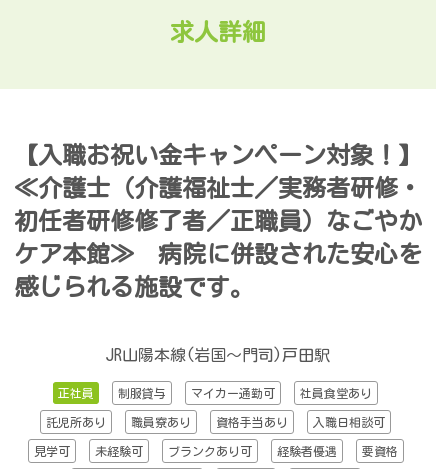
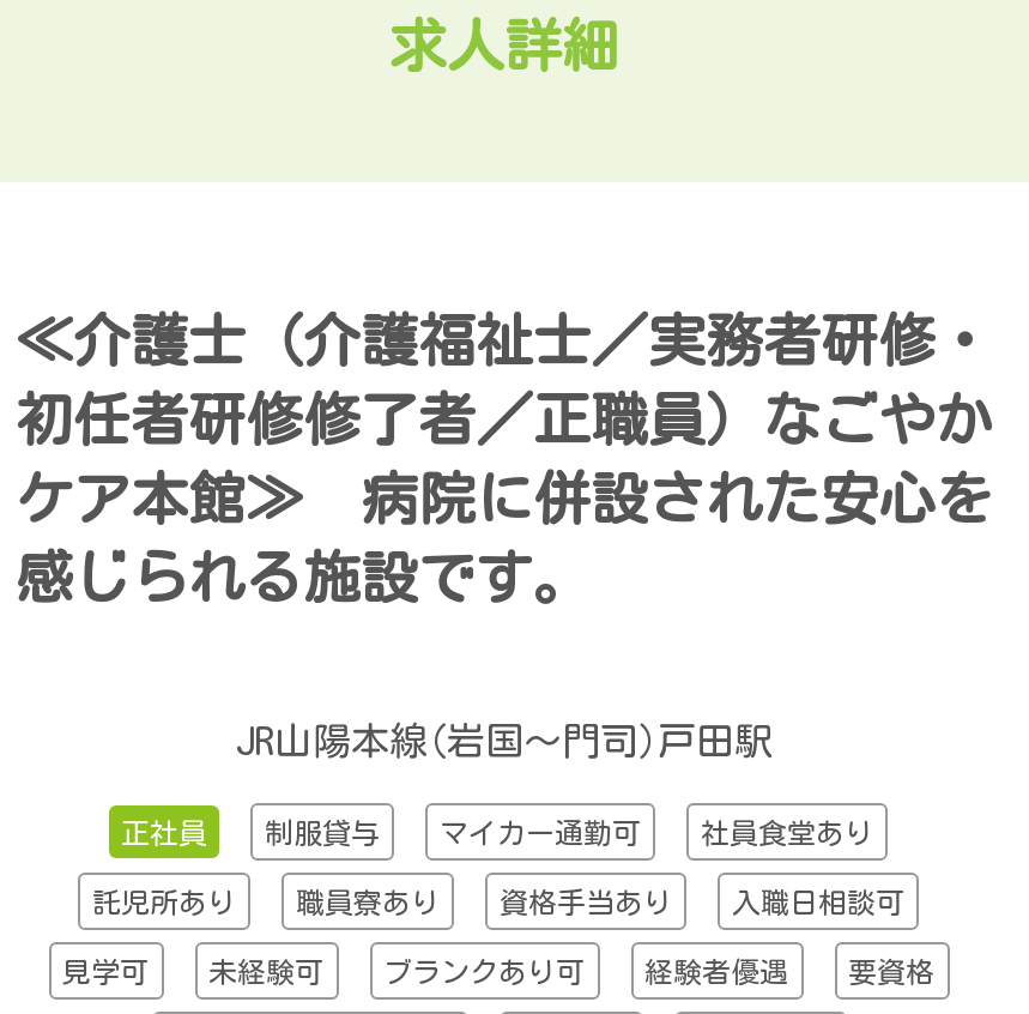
- 【入職お祝い金キャンペーン対象！】
